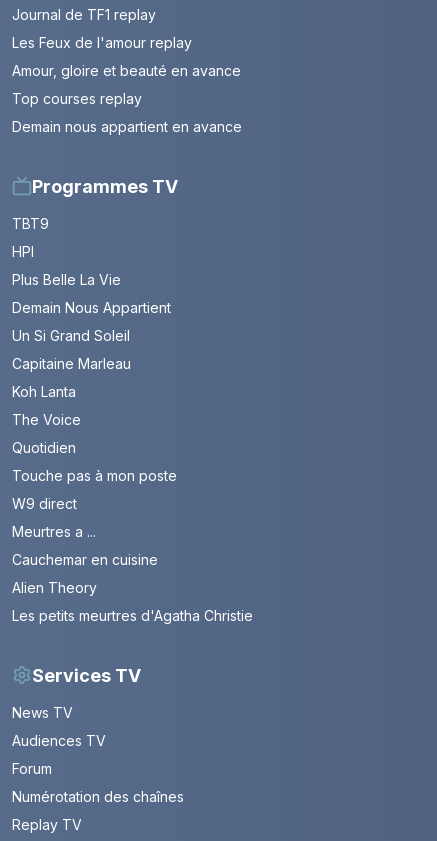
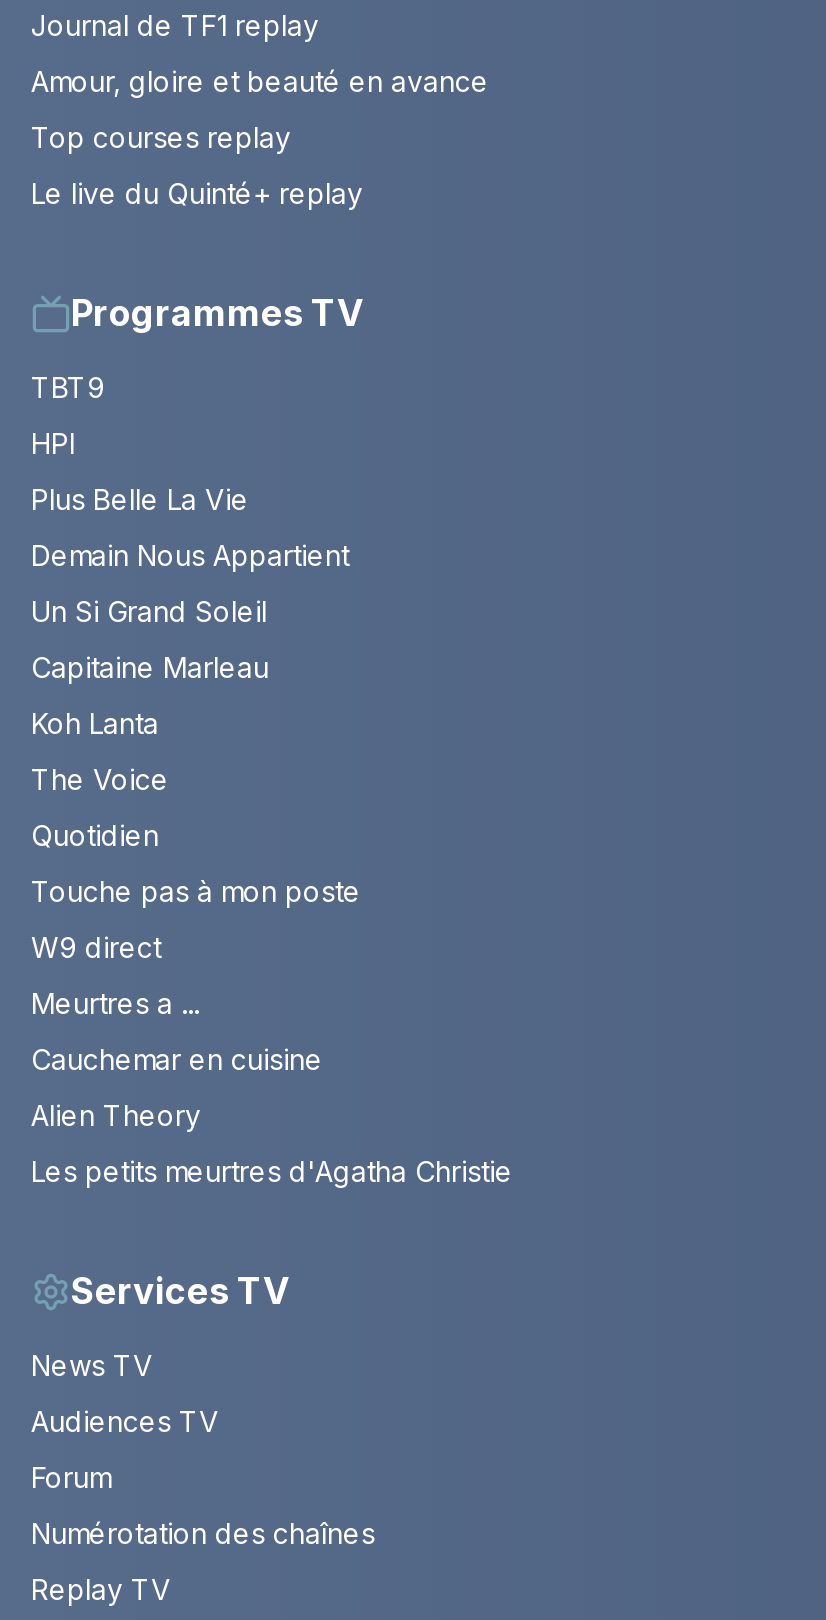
- Les Feux de l'amour replay

- Demain nous appartient en avance
+ Le live du Quinté+ replay
